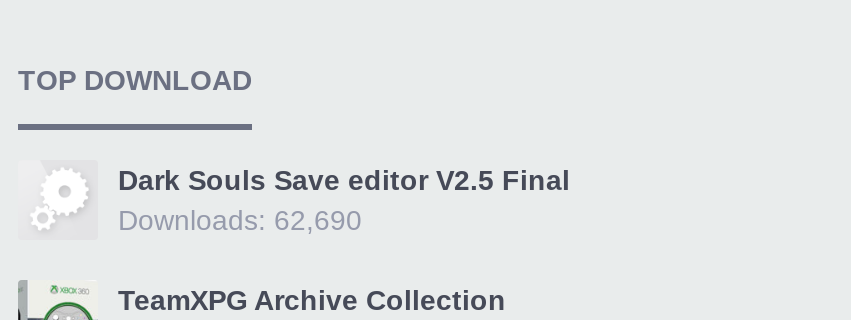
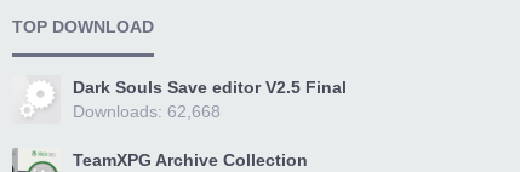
- Downloads: 62,690
+ Downloads: 62,668
